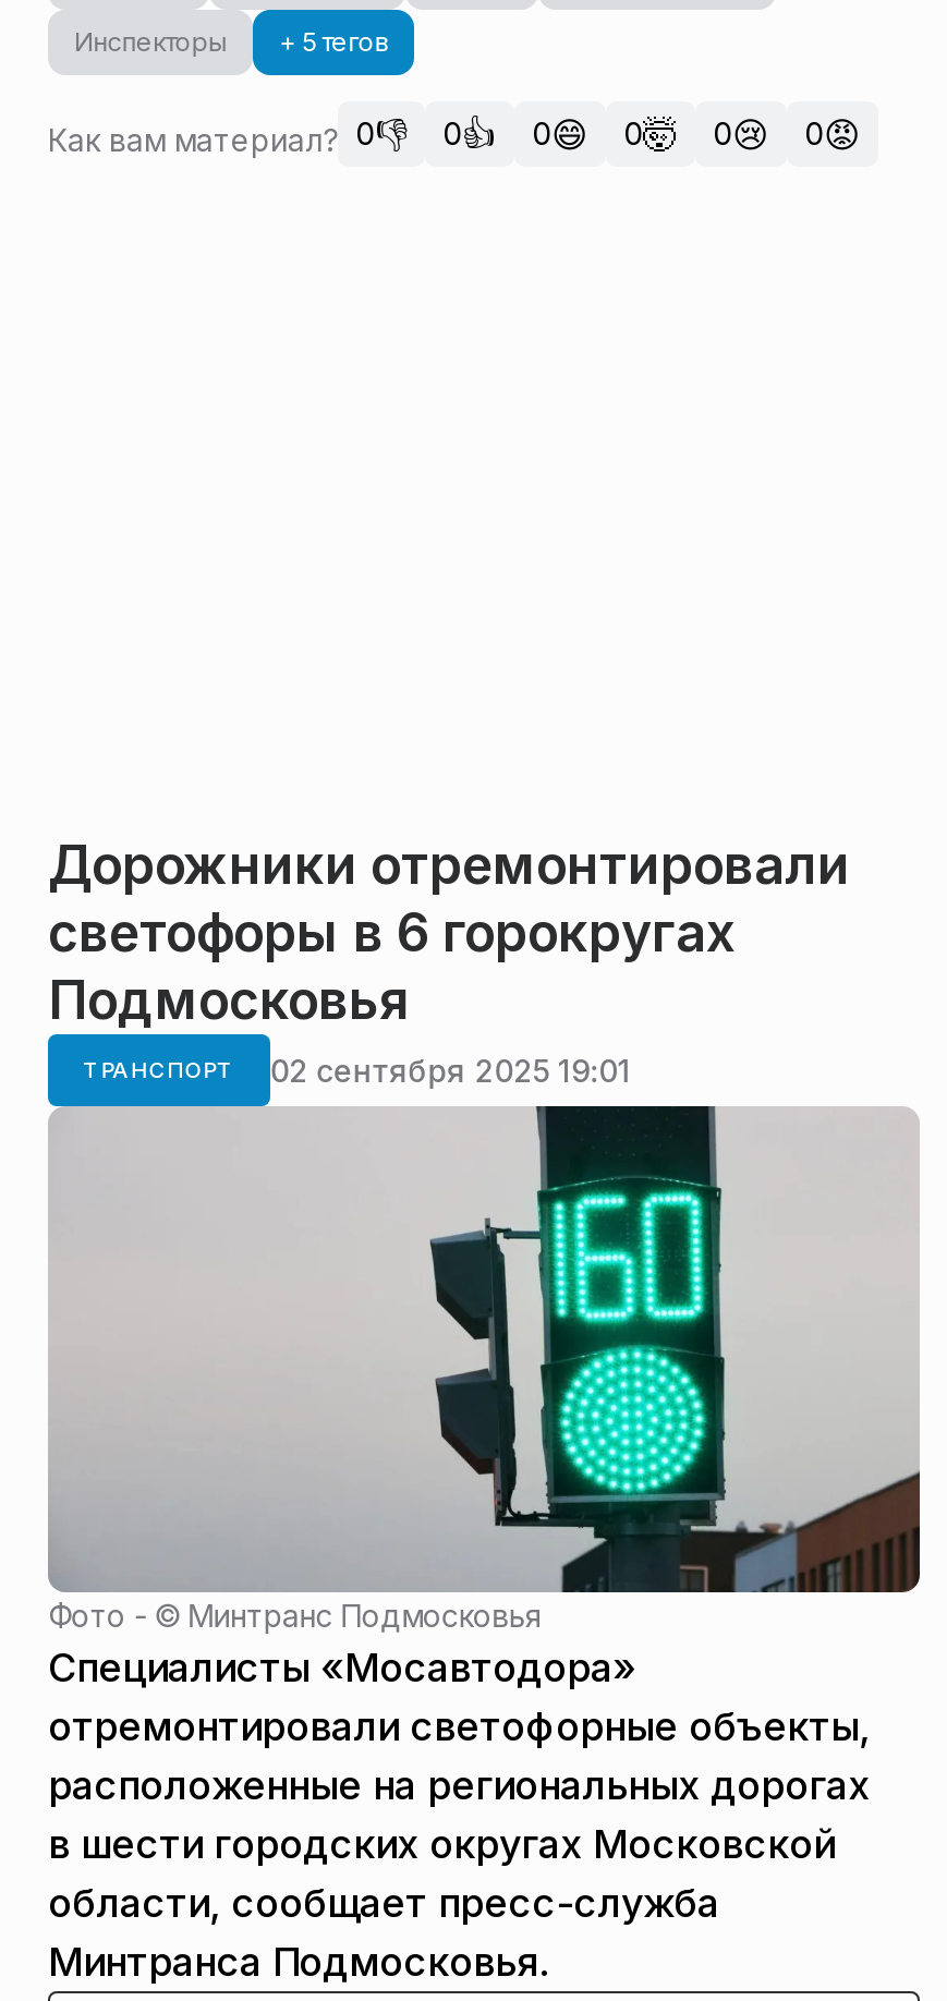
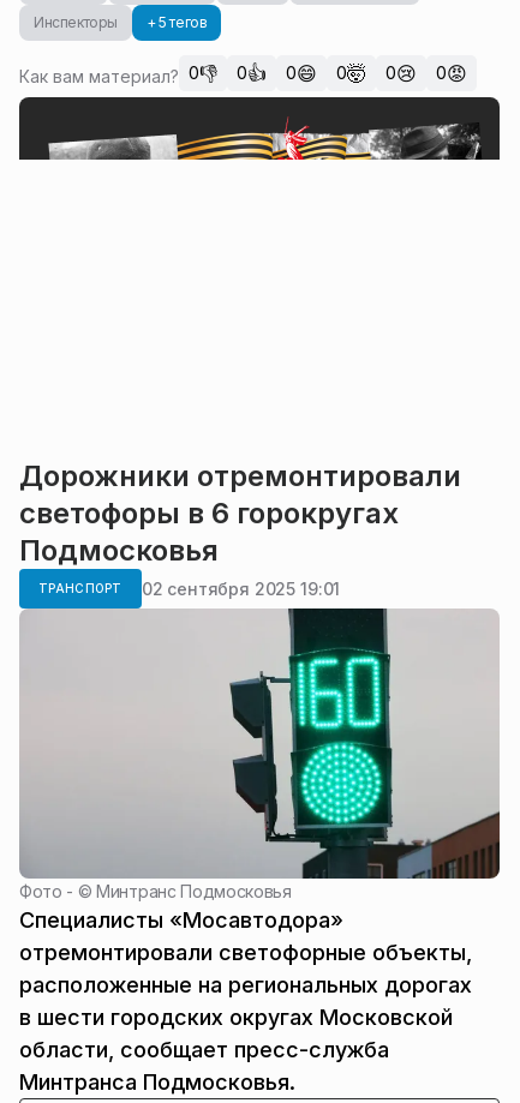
+ [image]
